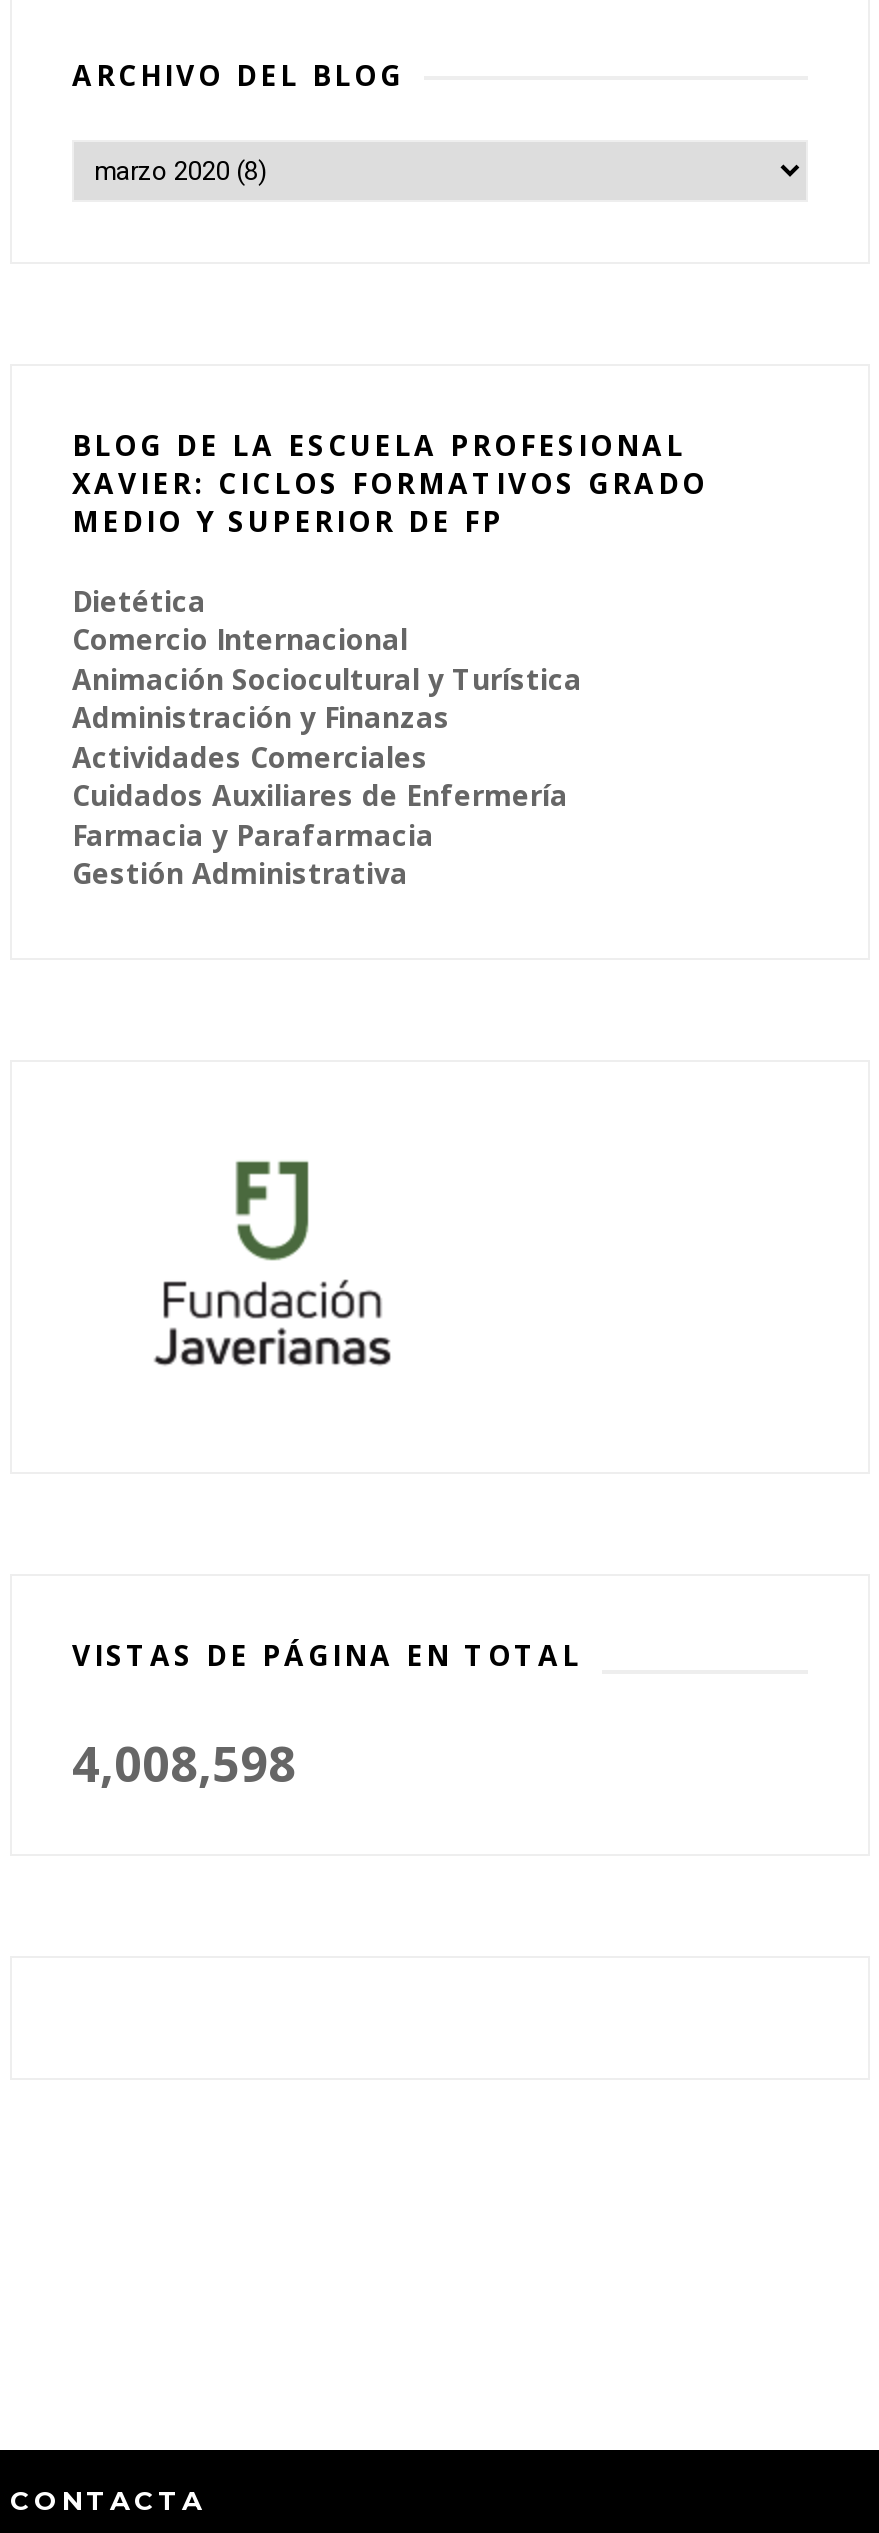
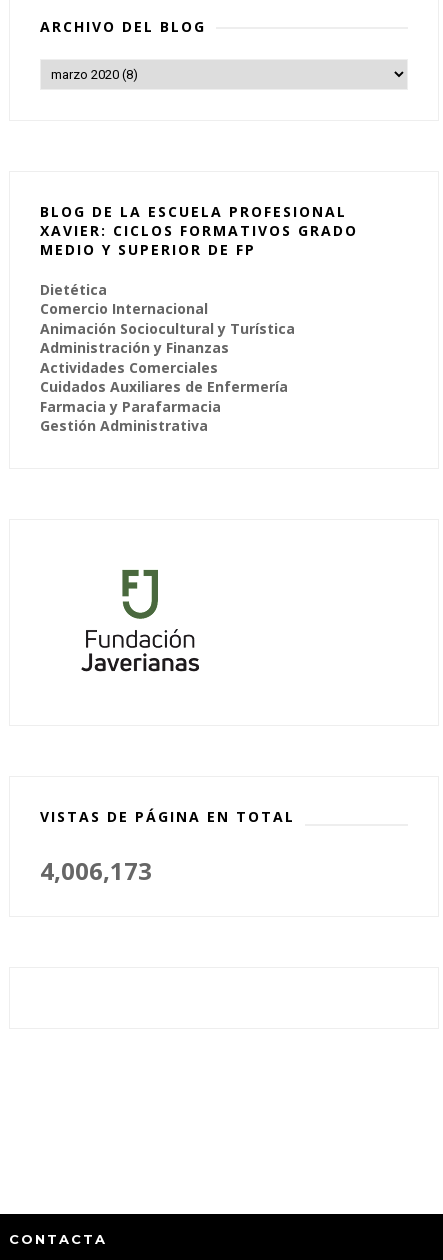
- 4,008,598
+ 4,006,173
